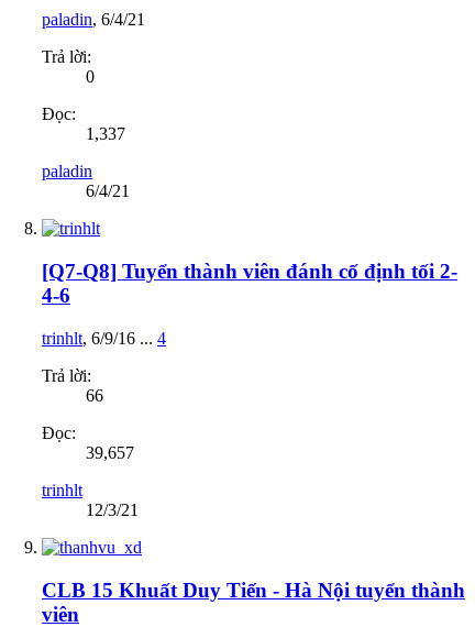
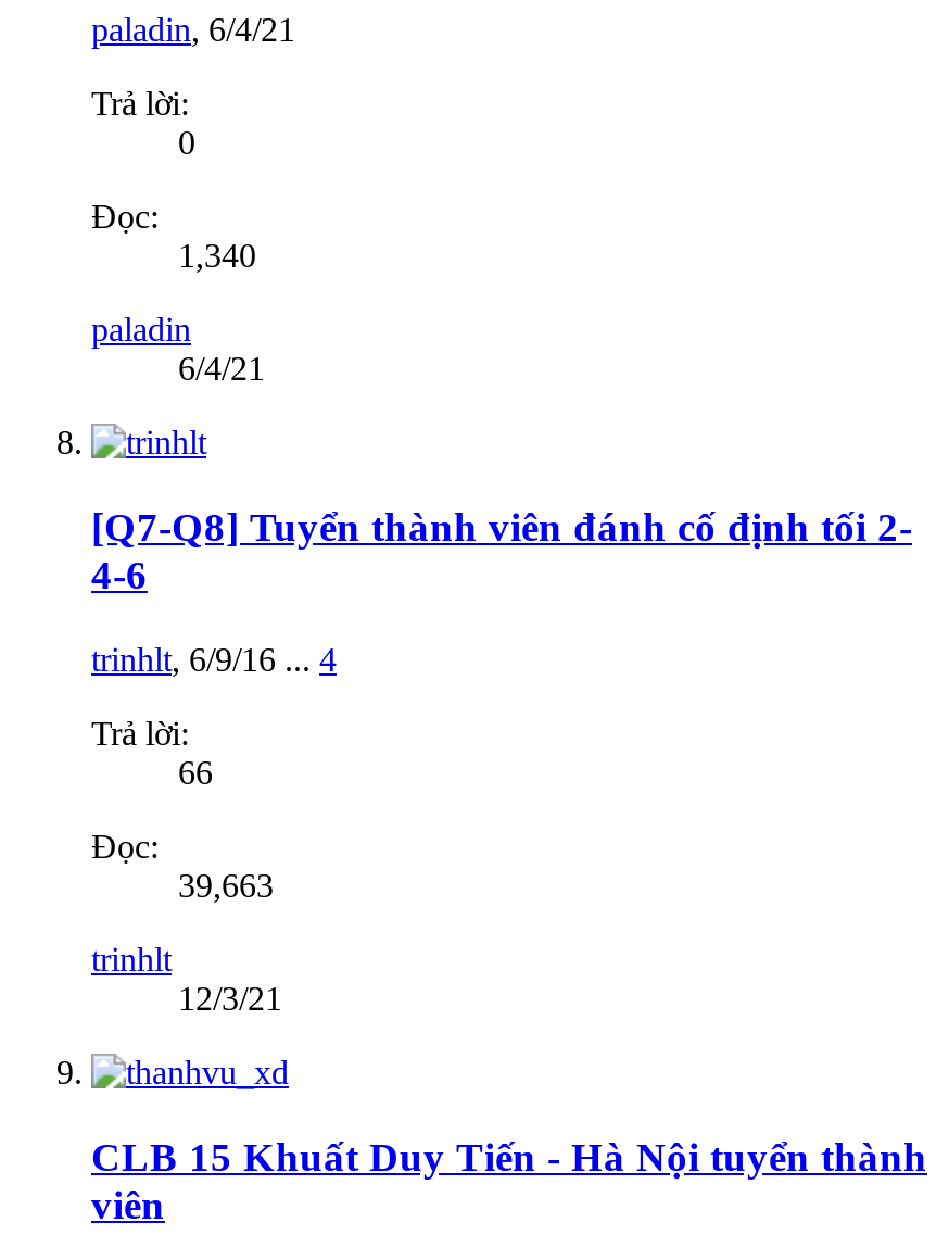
- 1,337
+ 1,340

- 39,657
+ 39,663
